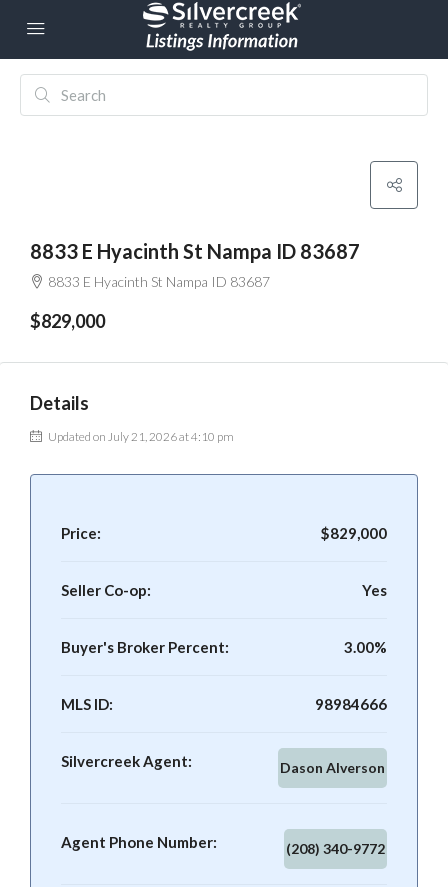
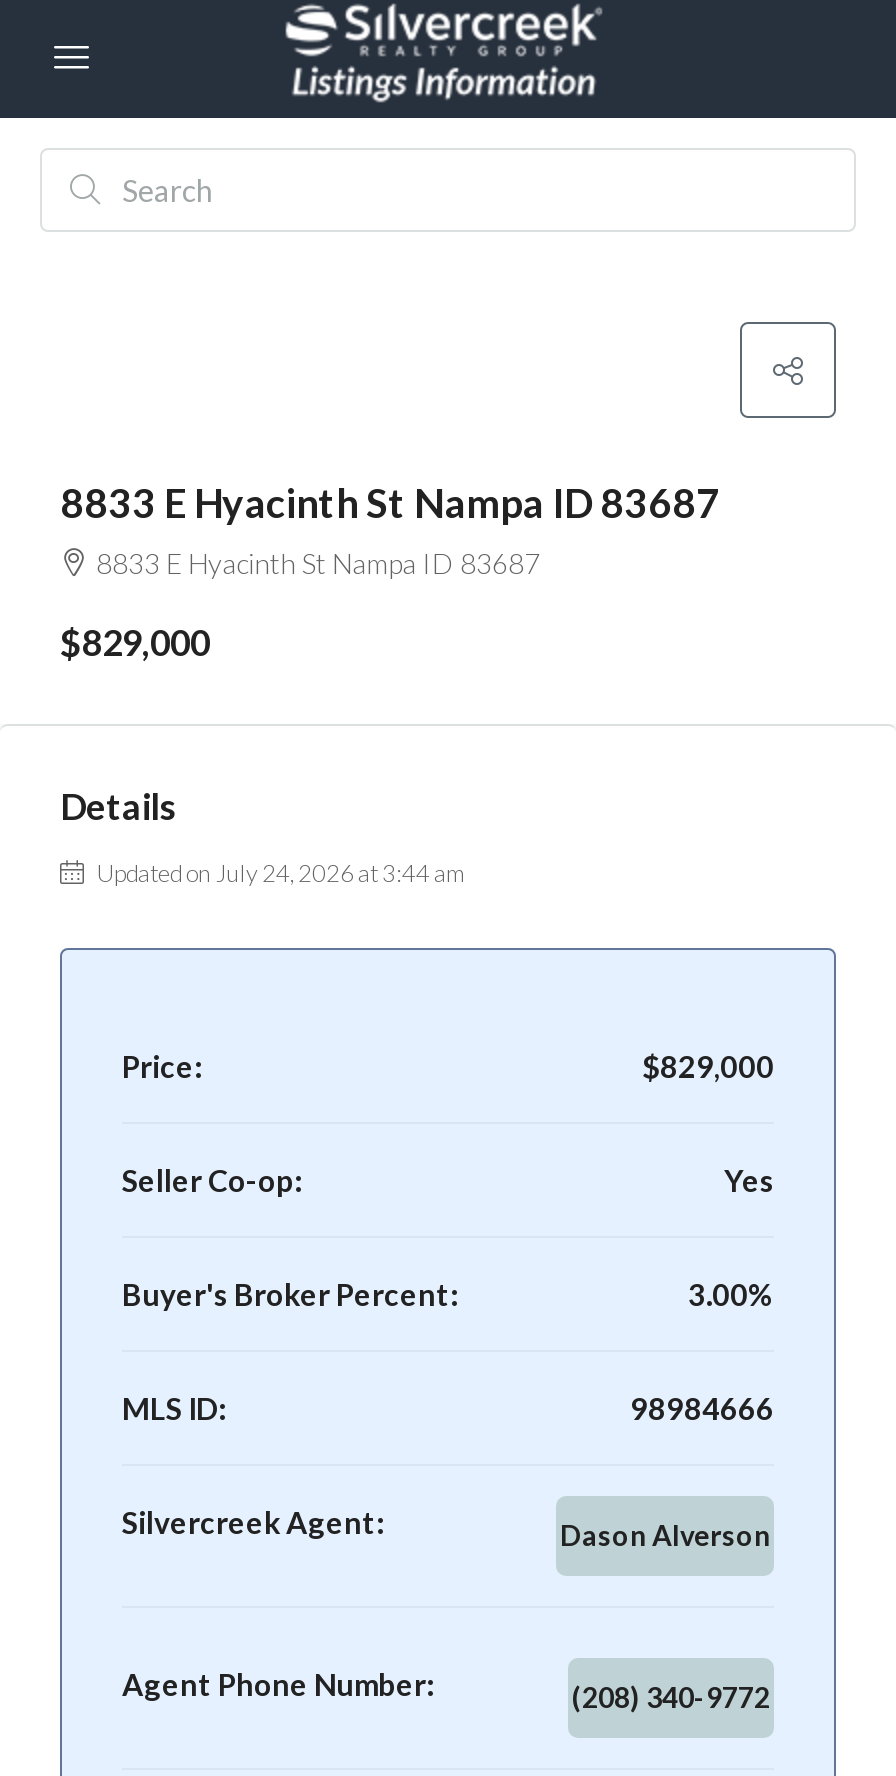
- Updated on July 21, 2026 at 4:10 pm
+ Updated on July 24, 2026 at 3:44 am
